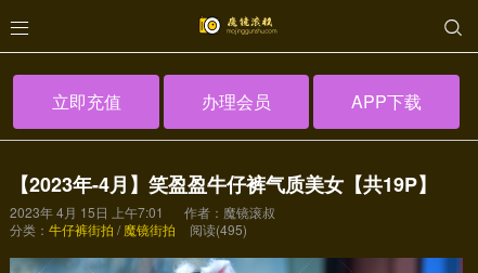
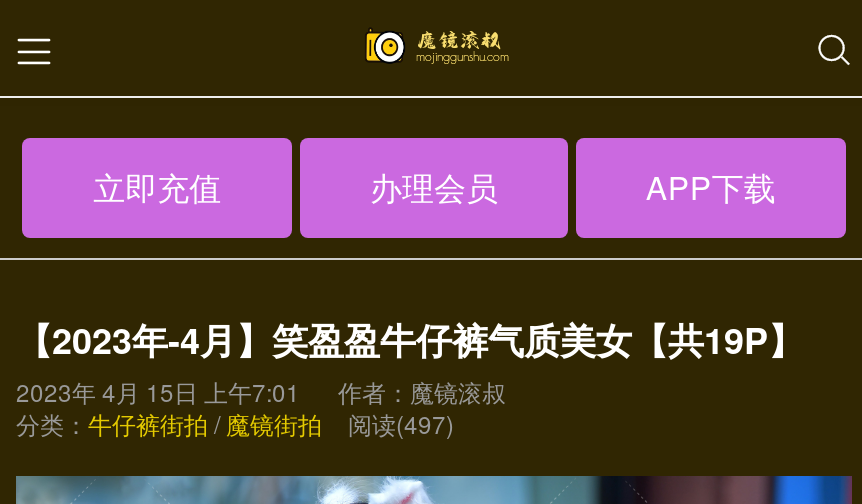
- 分类：牛仔裤街拍/魔镜街拍 阅读(495)
+ 分类：牛仔裤街拍/魔镜街拍 阅读(497)
